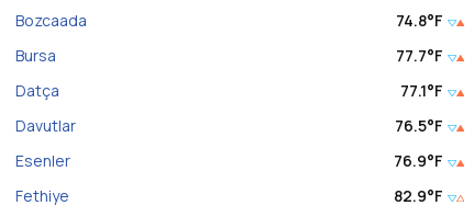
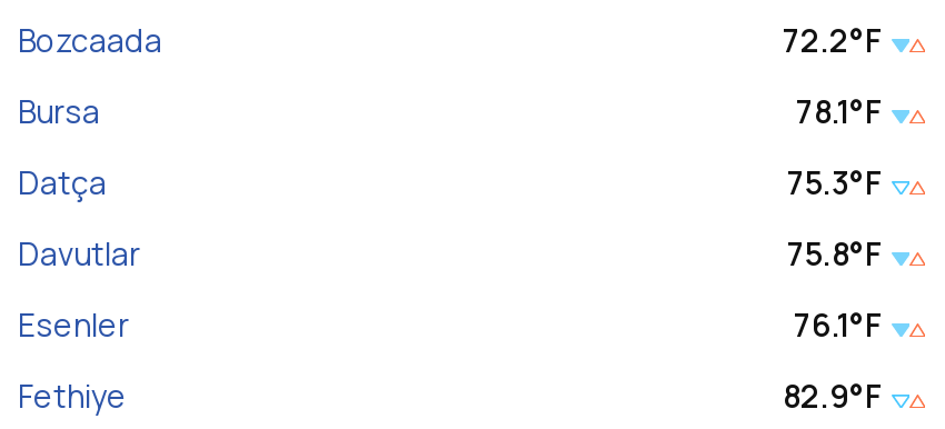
- 74.8°F
+ 72.2°F

- 77.7°F
+ 78.1°F

- 77.1°F
+ 75.3°F

- 76.5°F
+ 75.8°F

- 76.9°F
+ 76.1°F
